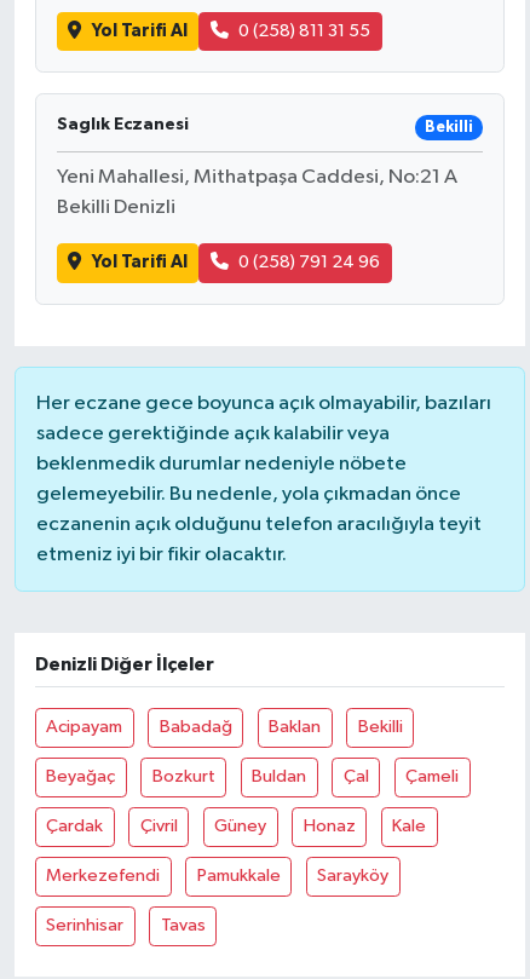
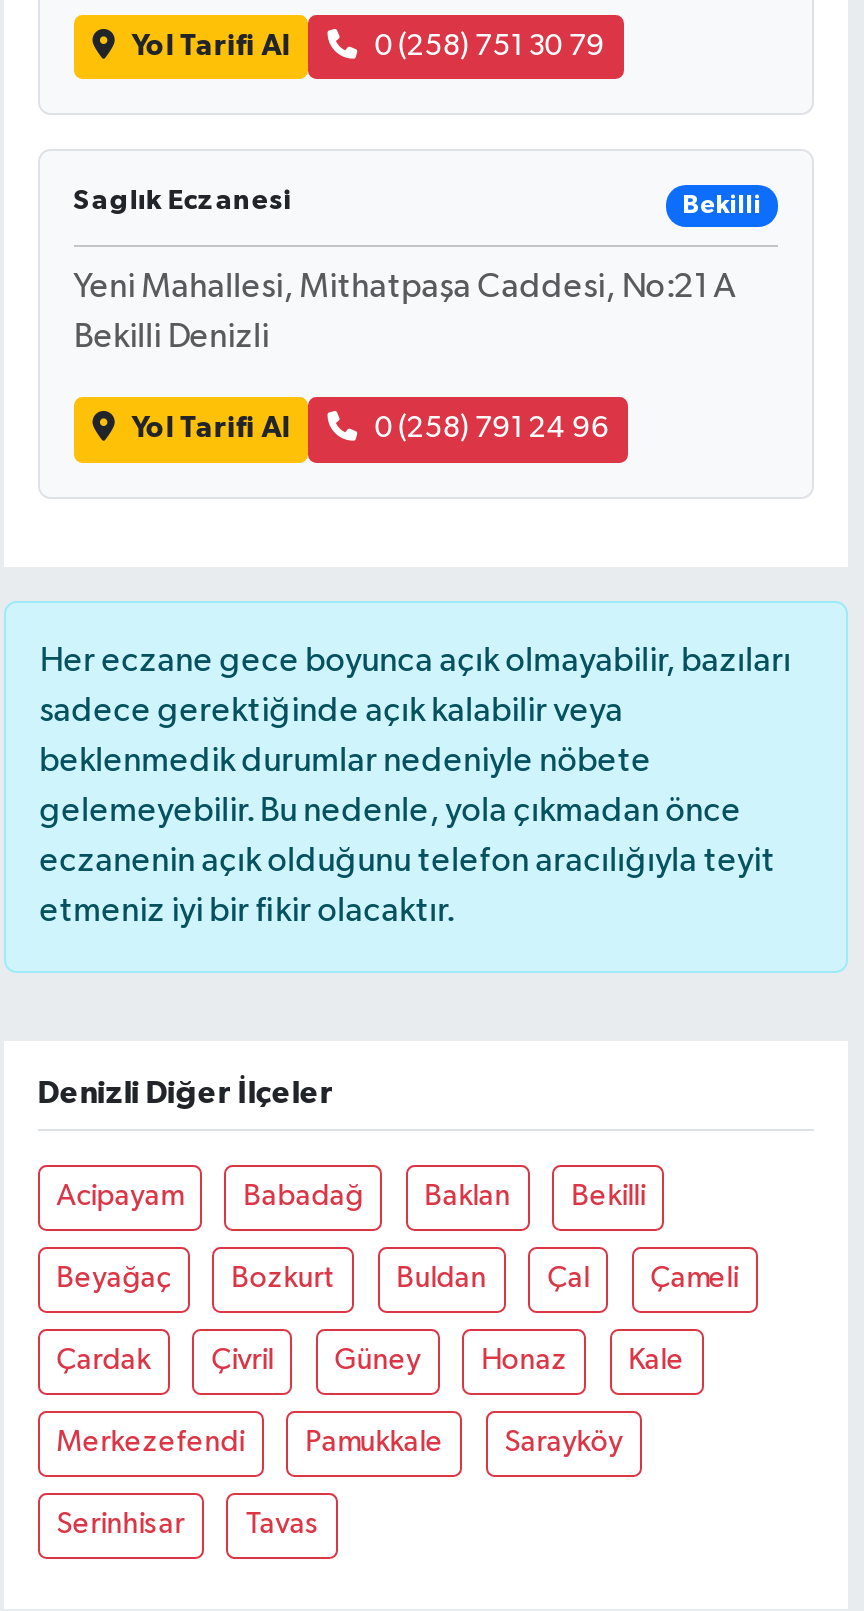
- 0 (258) 811 31 55
+ 0 (258) 751 30 79
